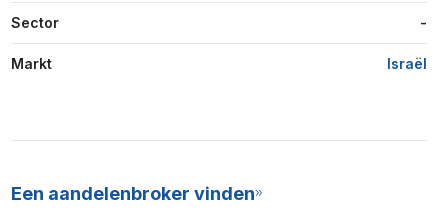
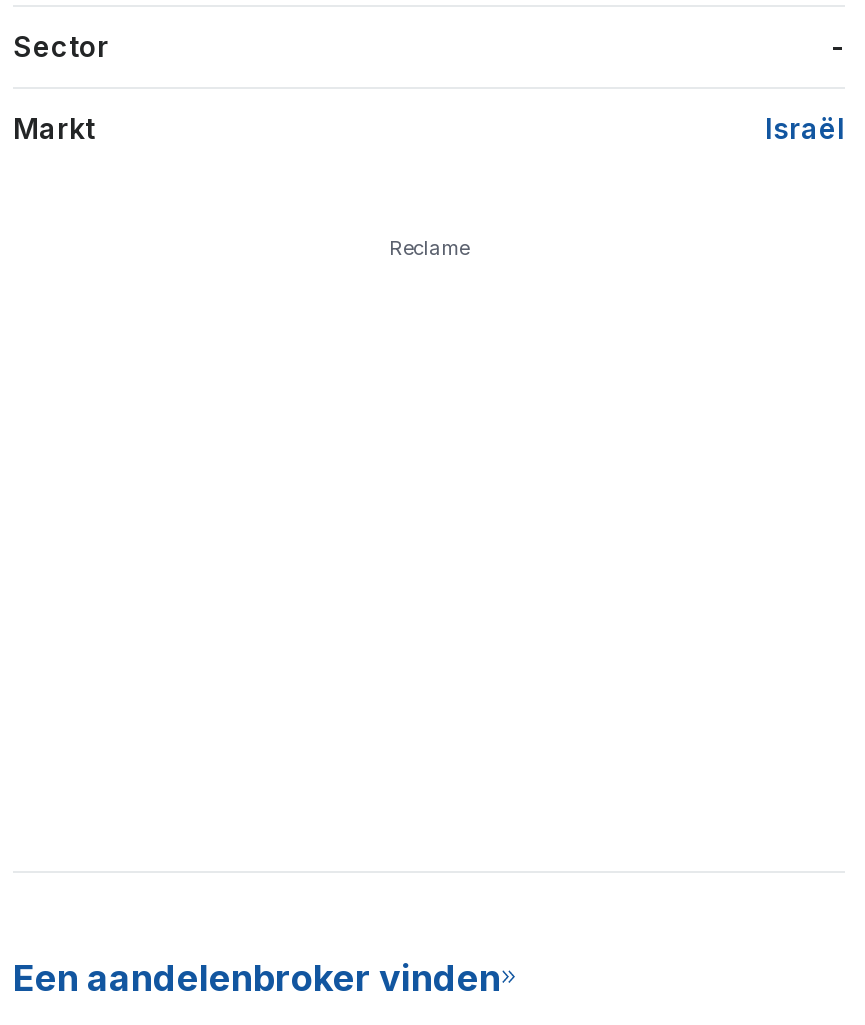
+ Reclame
